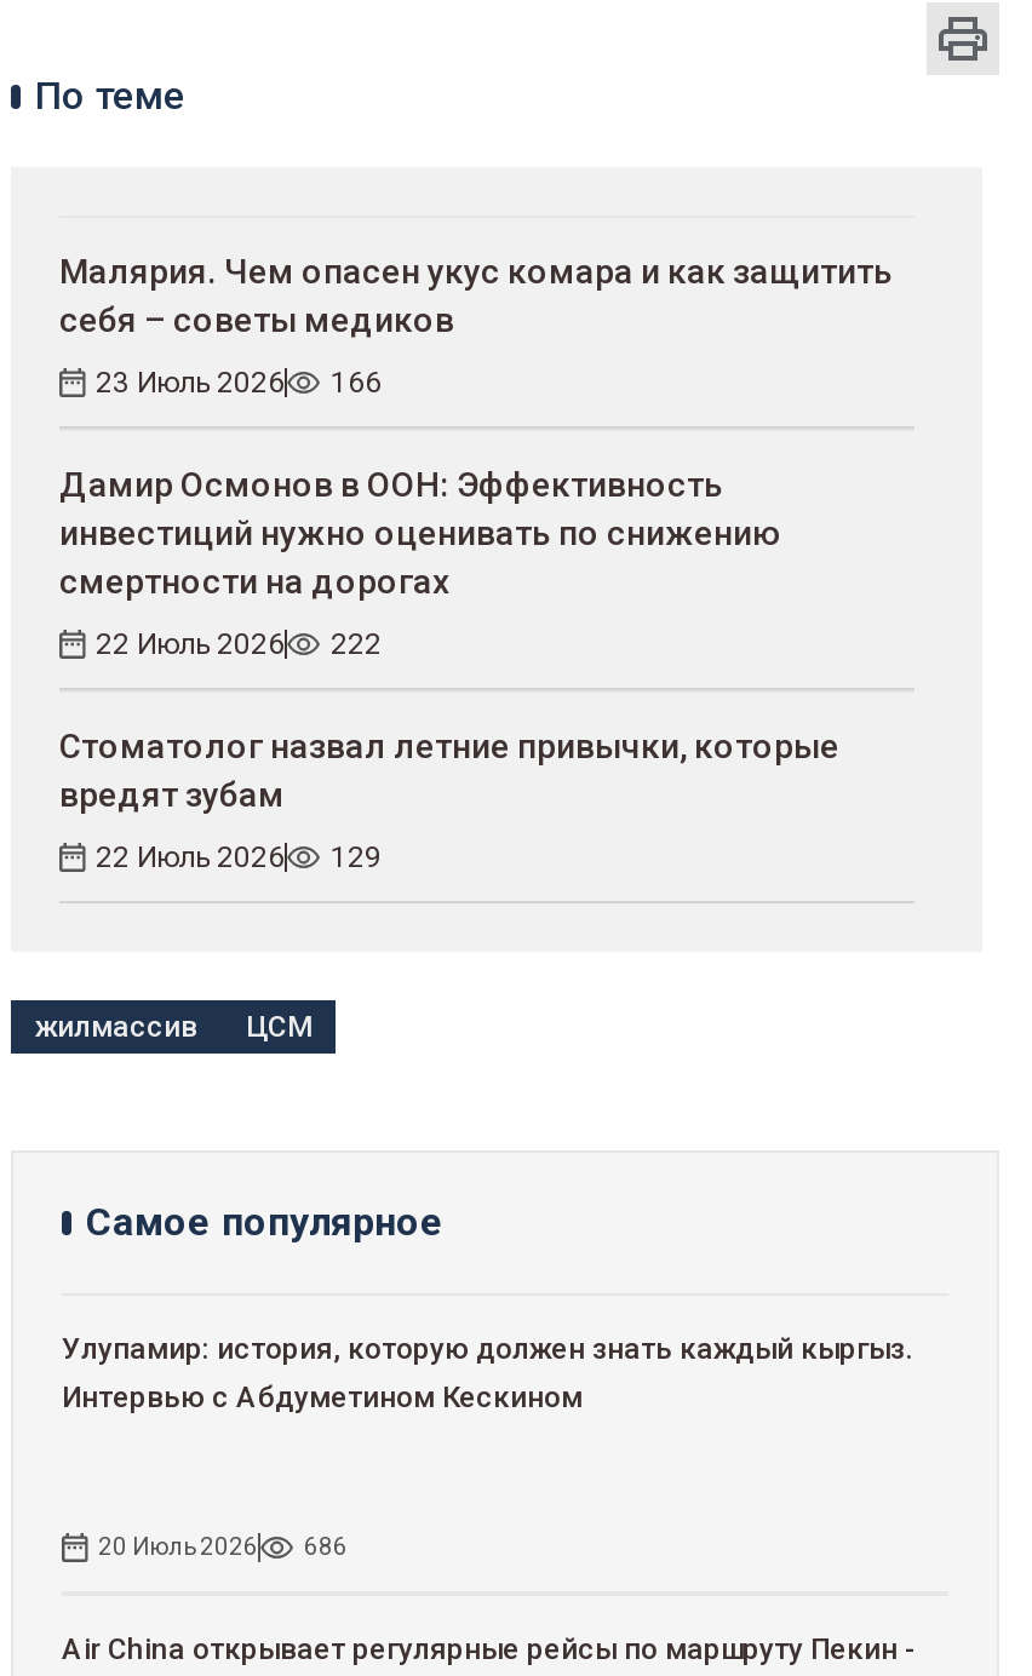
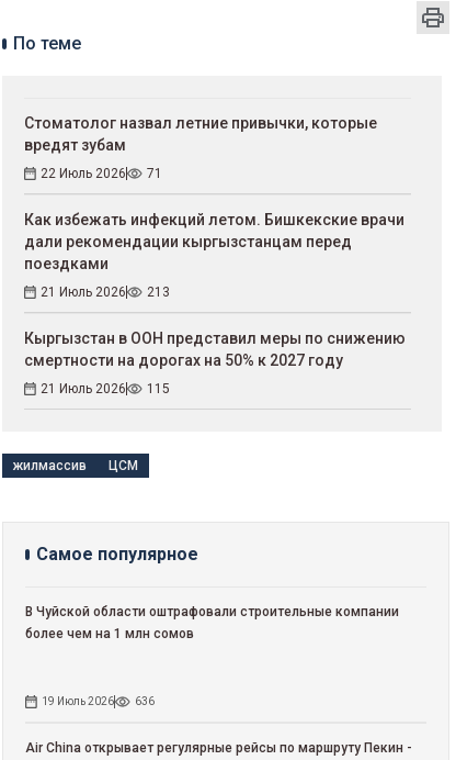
- Малярия. Чем опасен укус комара и как защитить
- себя – советы медиков
- 23 Июль 2026
- 166
- Дамир Осмонов в ООН: Эффективность
- инвестиций нужно оценивать по снижению
- смертности на дорогах
- 22 Июль 2026
- 222

moved up: Стоматолог назвал летние привычки, которые | вредят зубам | 22 Июль 2026

- 129
+ 71
+ Как избежать инфекций летом. Бишкекские врачи
+ дали рекомендации кыргызстанцам перед
+ поездками
+ 21 Июль 2026
+ 213
+ Кыргызстан в ООН представил меры по снижению
+ смертности на дорогах на 50% к 2027 году
+ 21 Июль 2026
+ 115

- Самое популярное
+ Cамое популярное

- Улупамир: история, которую должен знать каждый кыргыз.
- Интервью с Абдуметином Кескином
+ В Чуйской области оштрафовали строительные компании
+ более чем на 1 млн сомов

- 20 Июль 2026
- 686
+ 19 Июль 2026
+ 636
